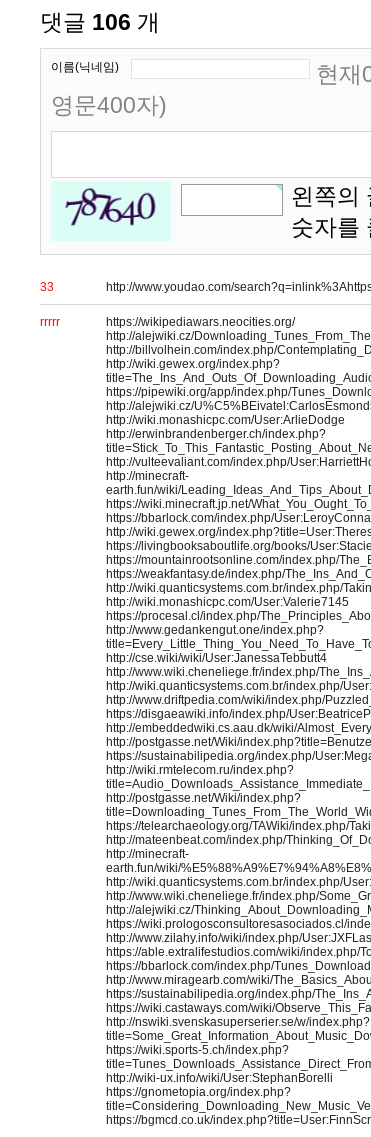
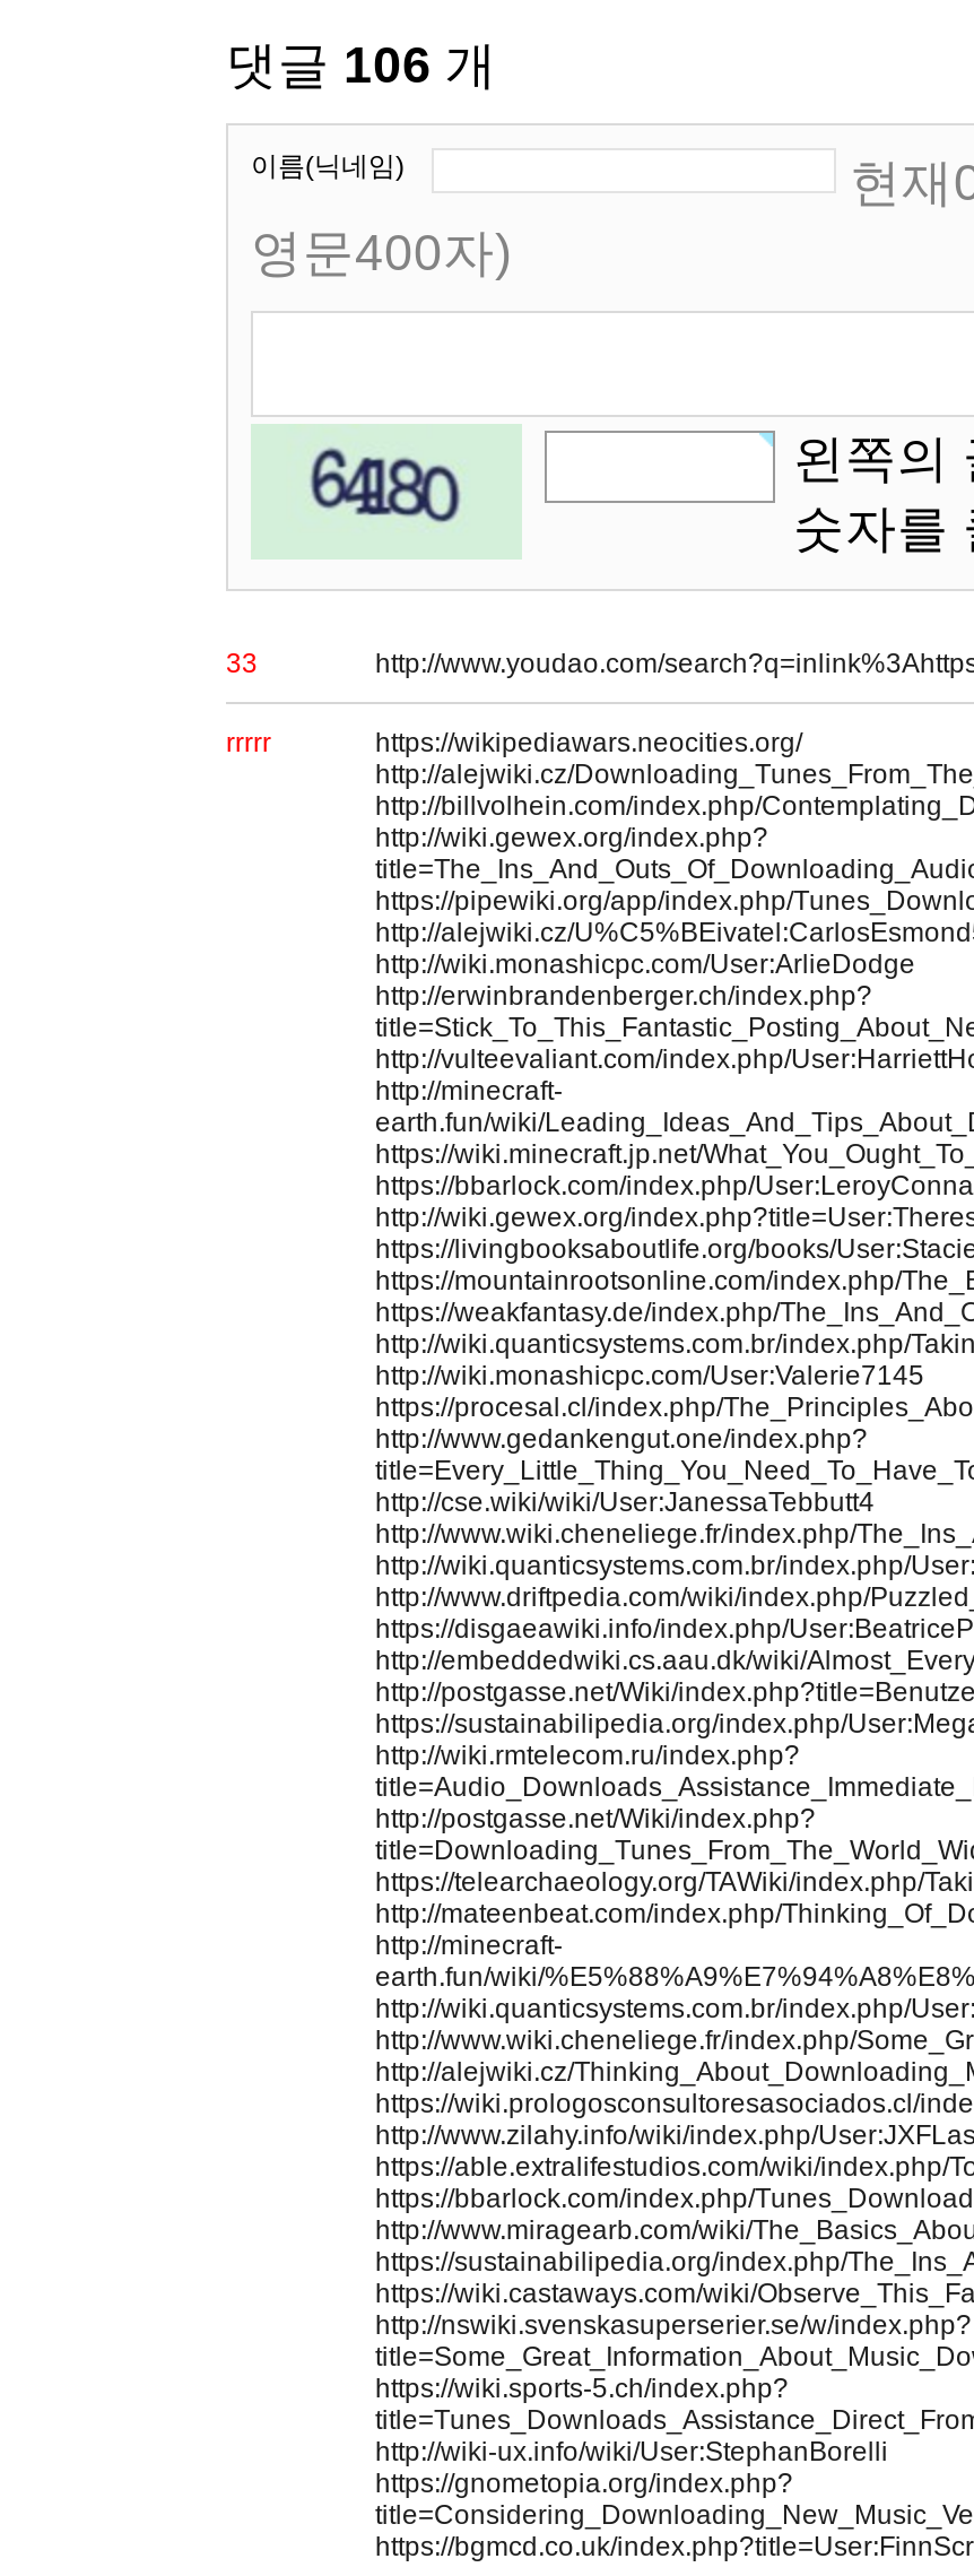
- [image]
+ [image]
